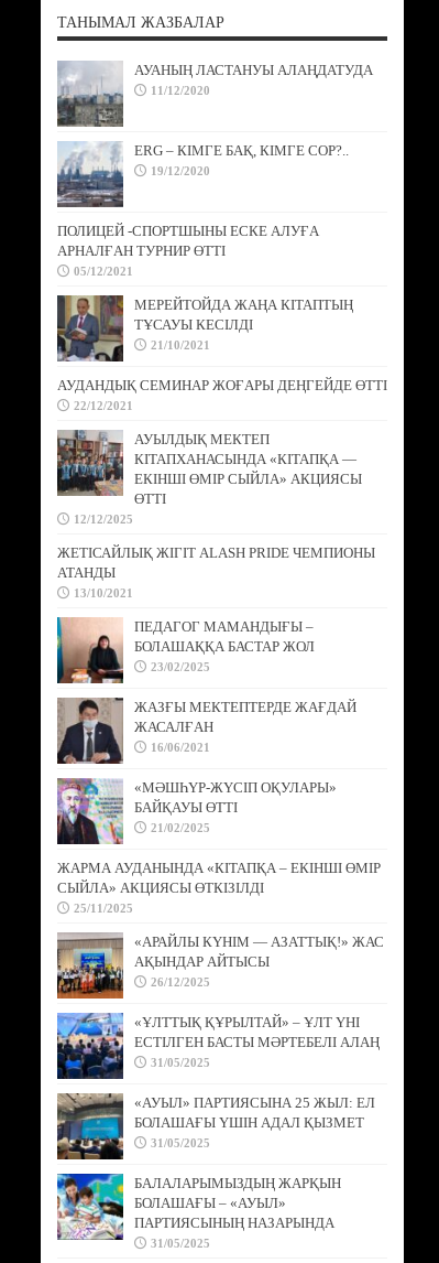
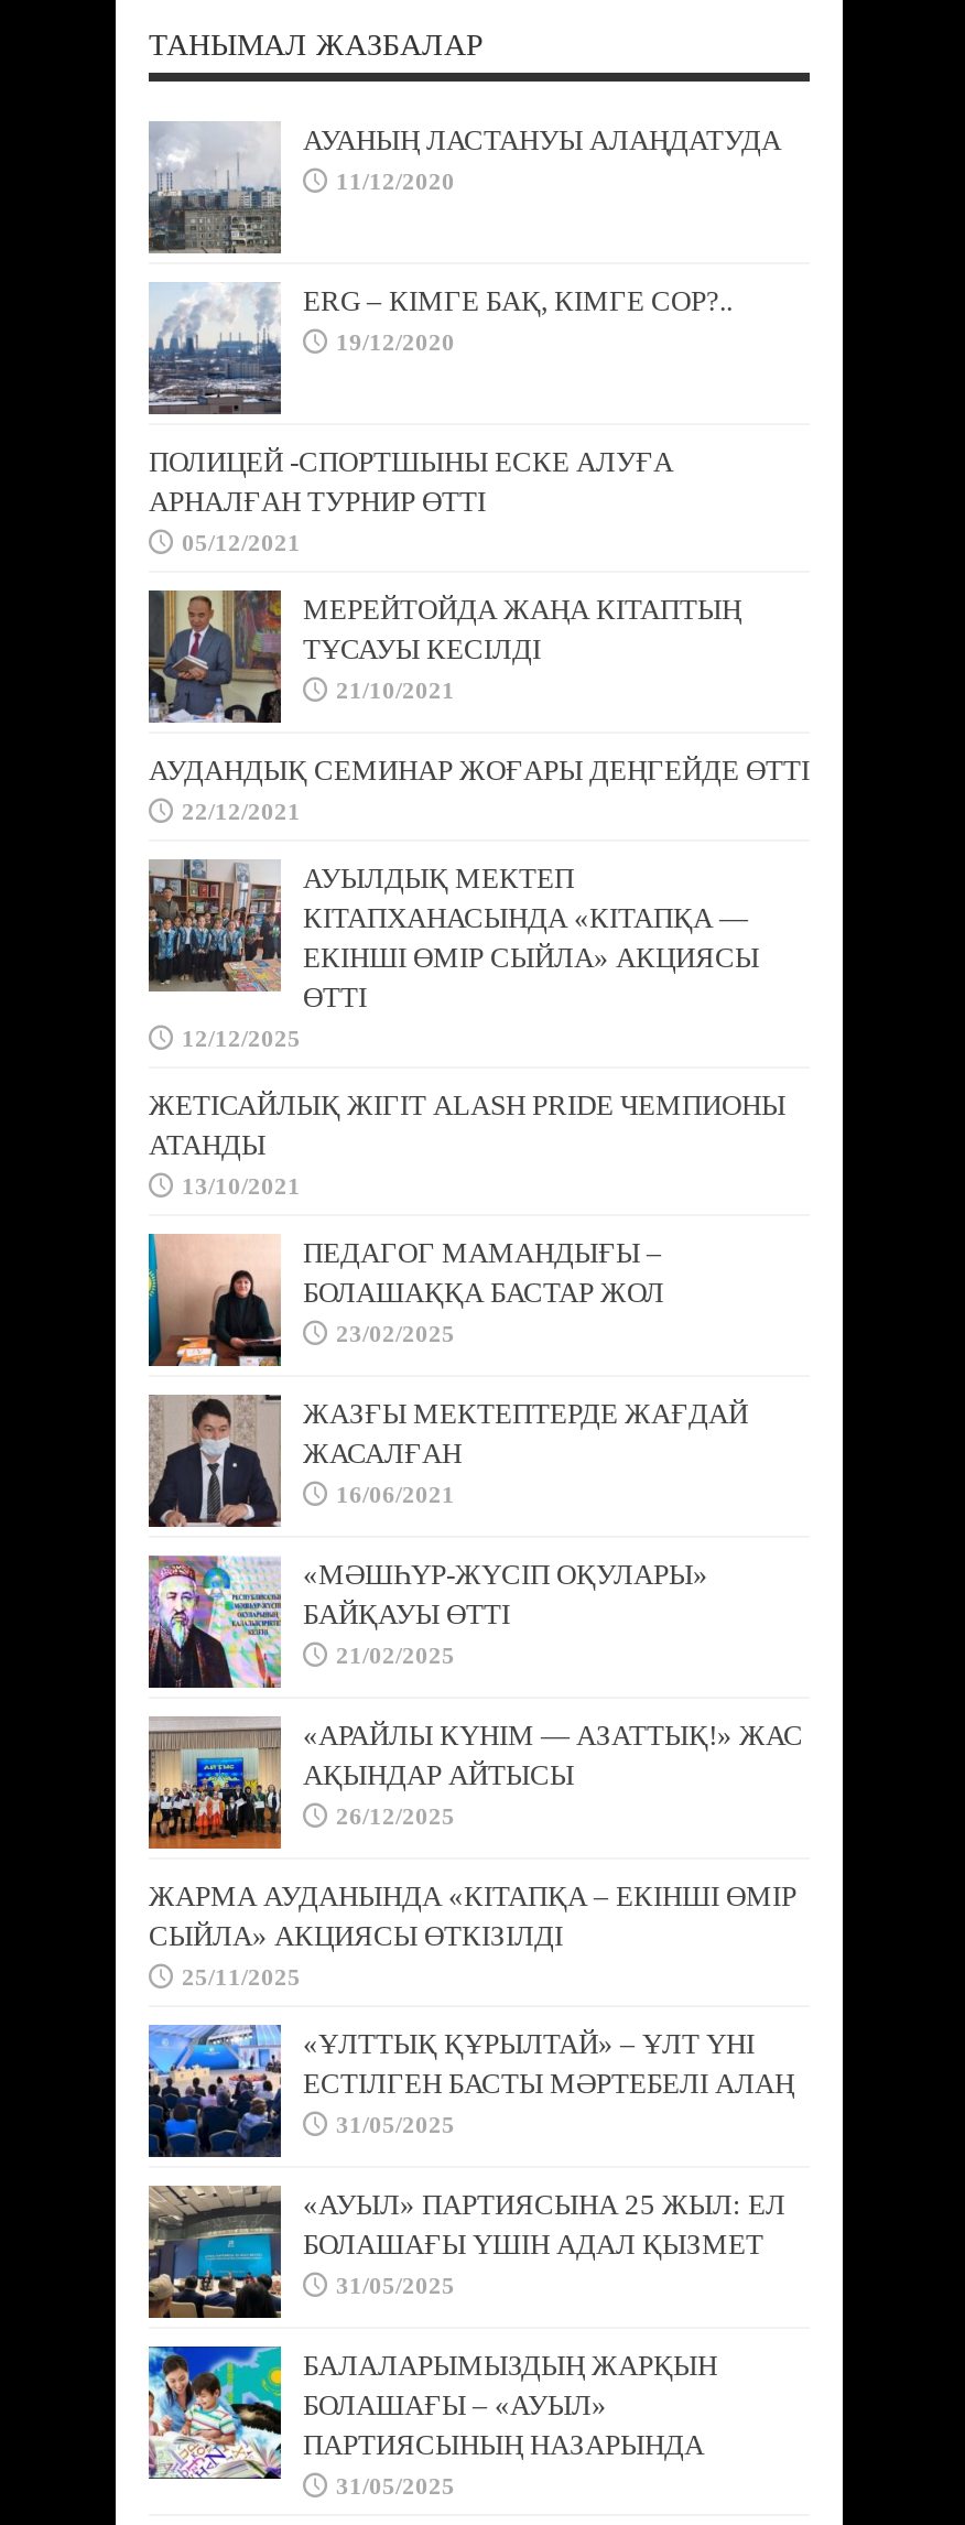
moved down: ЖАРМА АУДАНЫНДА «КІТАПҚА – ЕКІНШІ ӨМІР | СЫЙЛА» АКЦИЯСЫ ӨТКІЗІЛДІ | 25/11/2025

moved up: [image] | «АРАЙЛЫ КҮНІМ — АЗАТТЫҚ!» ЖАС | АҚЫНДАР АЙТЫСЫ | 26/12/2025
